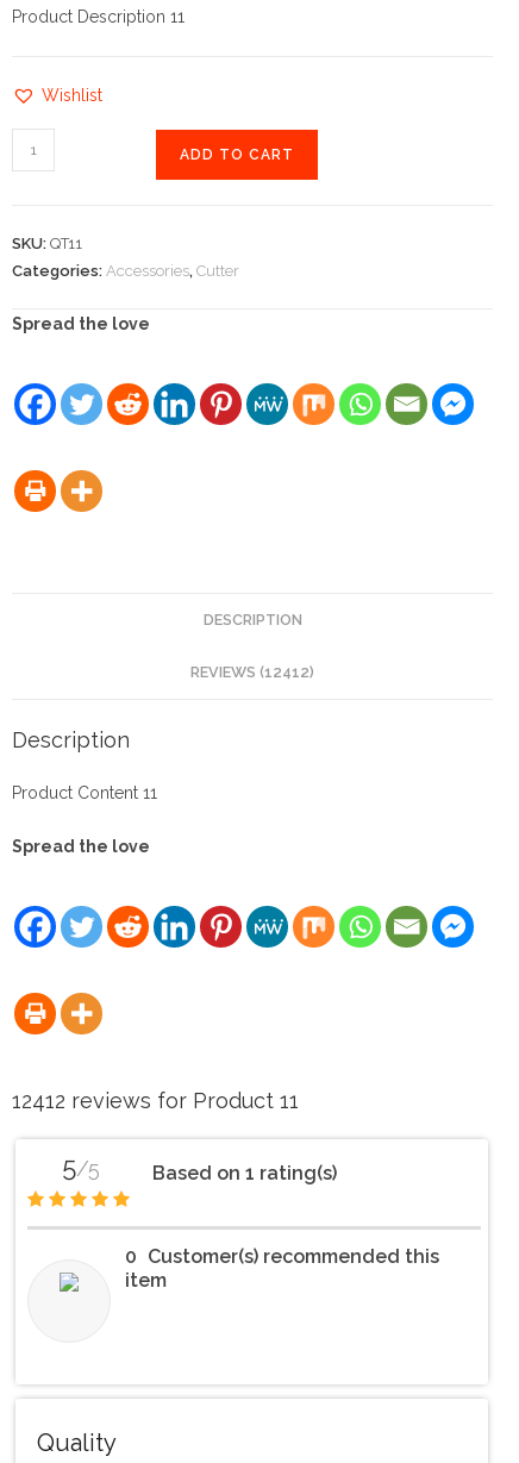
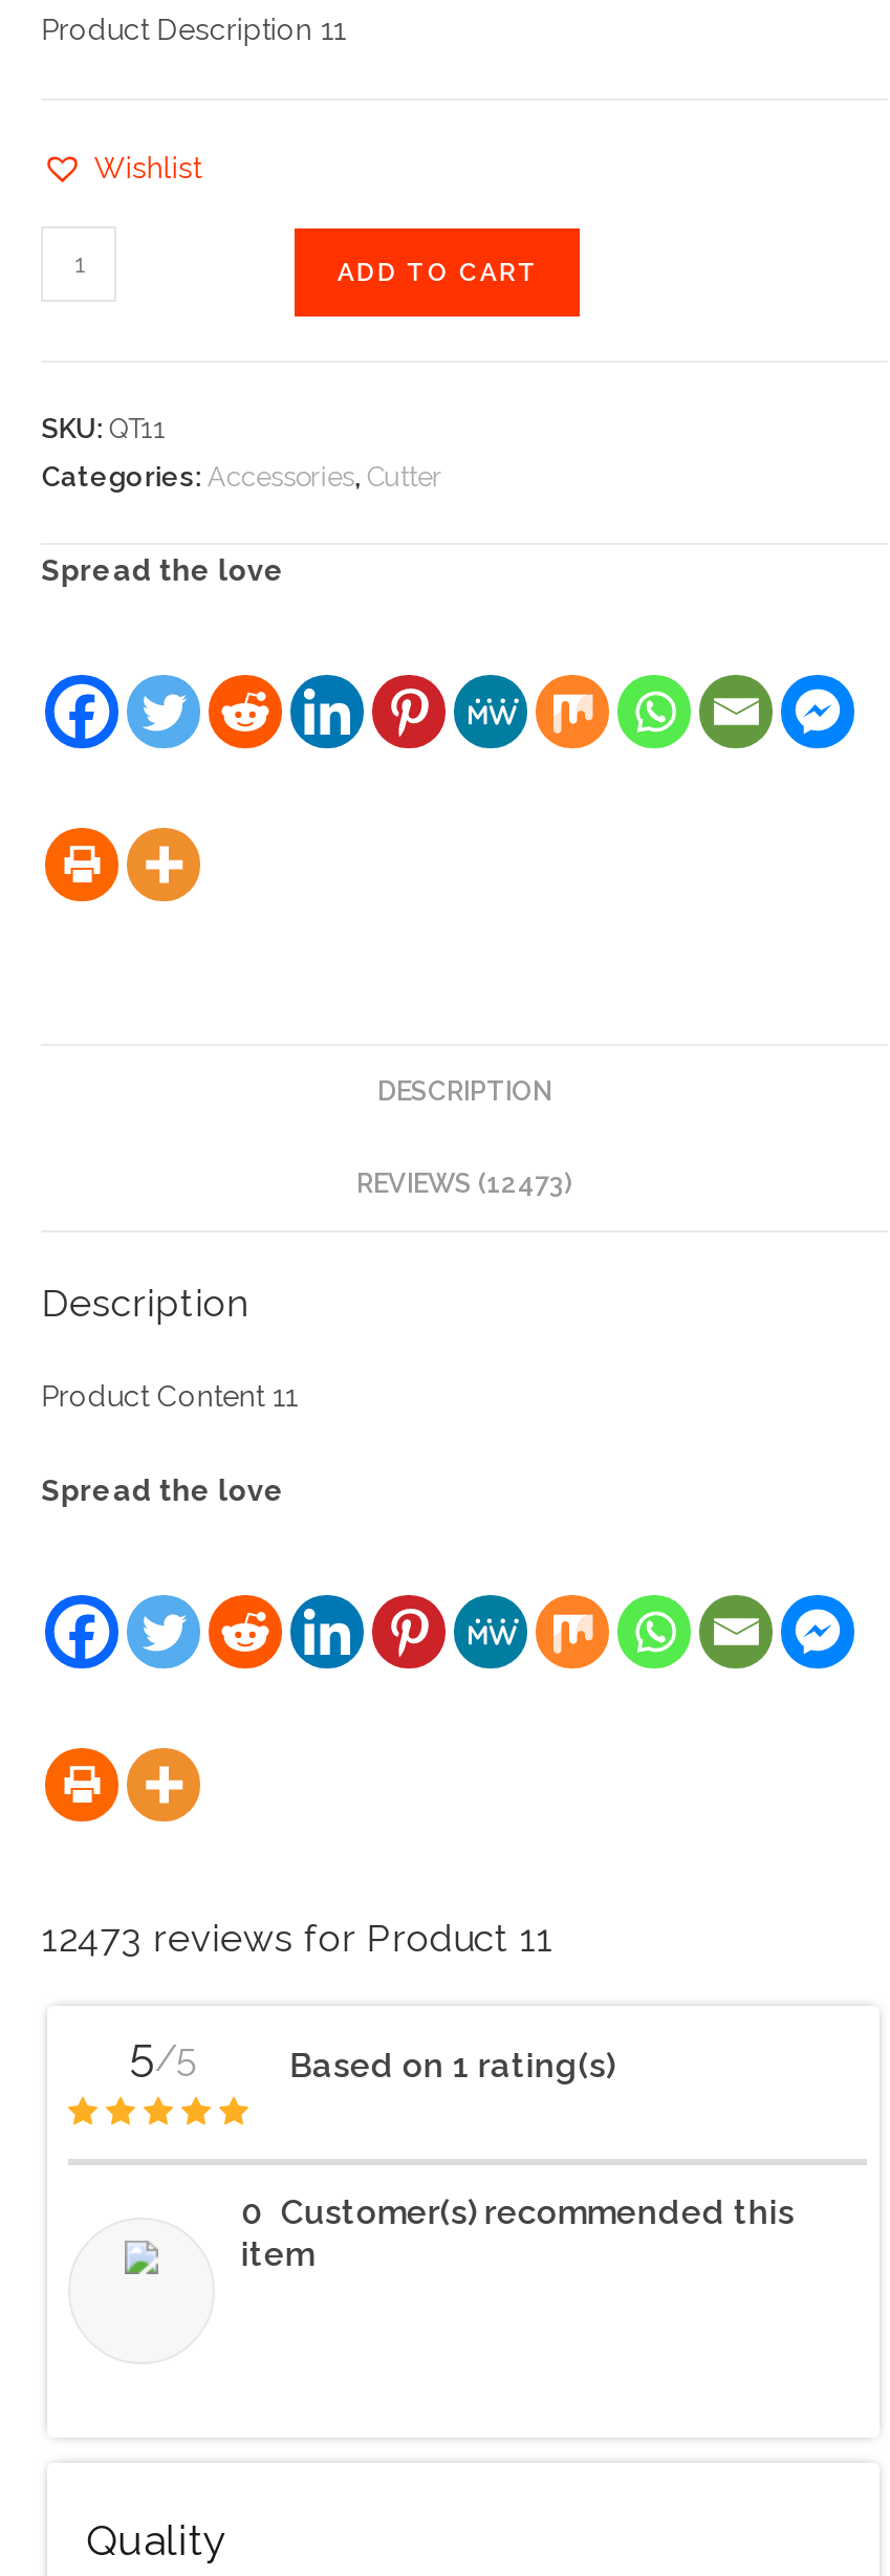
- REVIEWS (12412)
+ REVIEWS (12473)

- 12412 reviews for Product 11
+ 12473 reviews for Product 11
